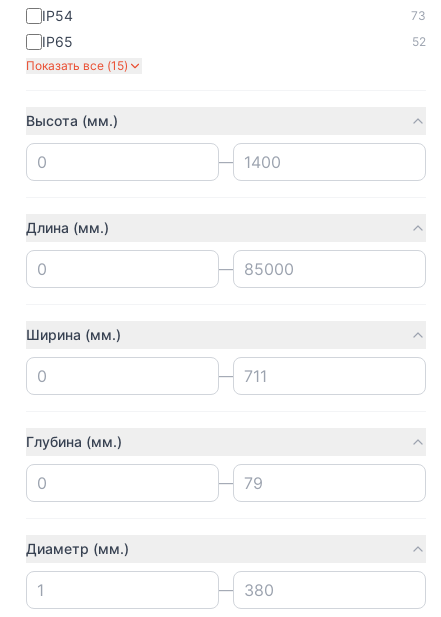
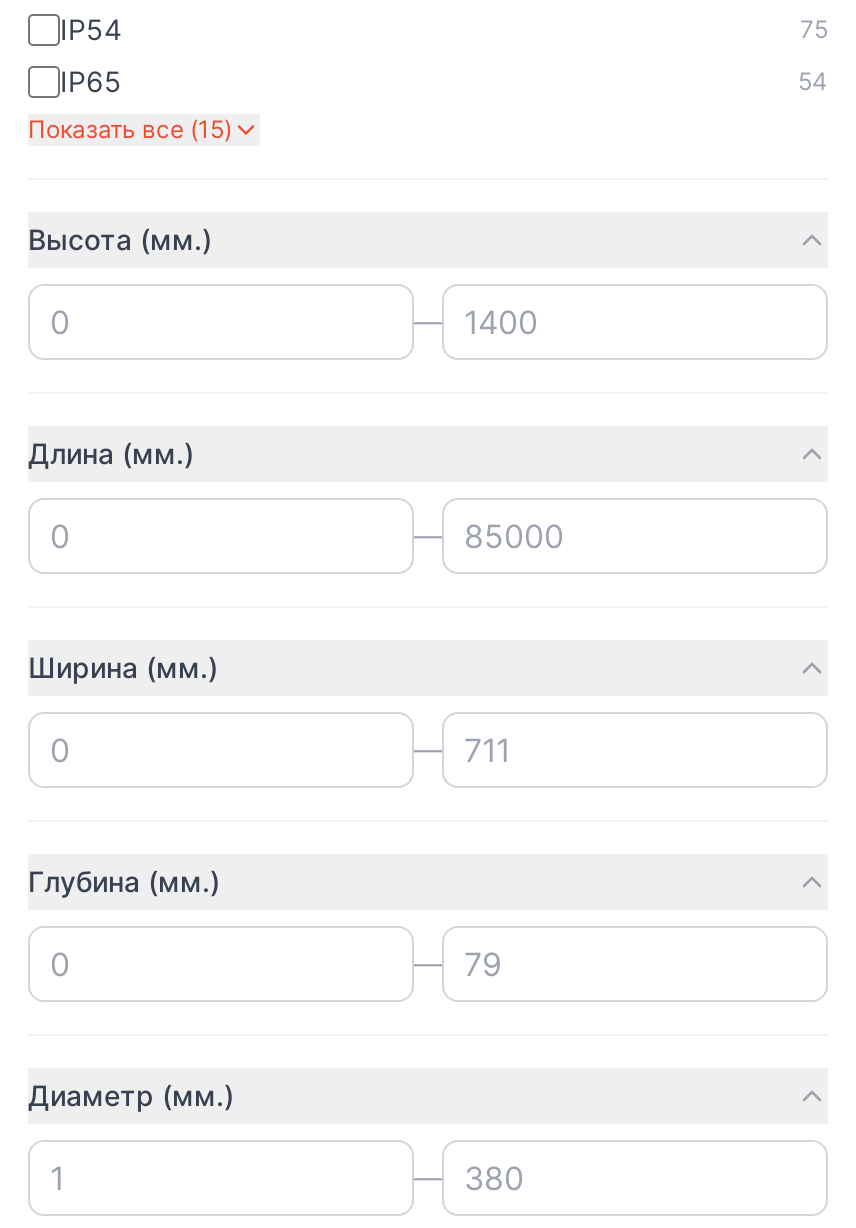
- 73
+ 75

- 52
+ 54
